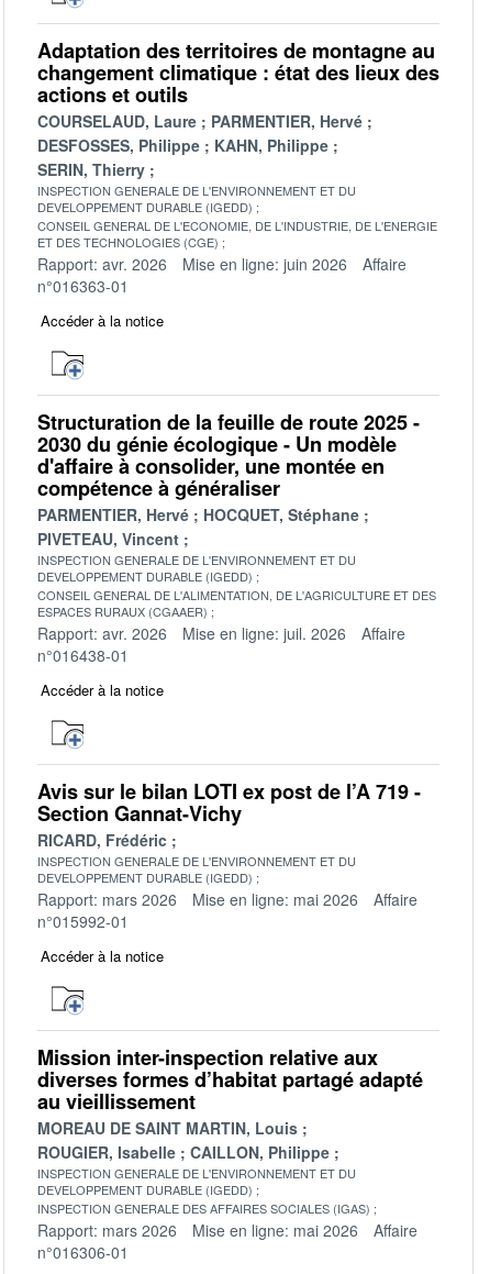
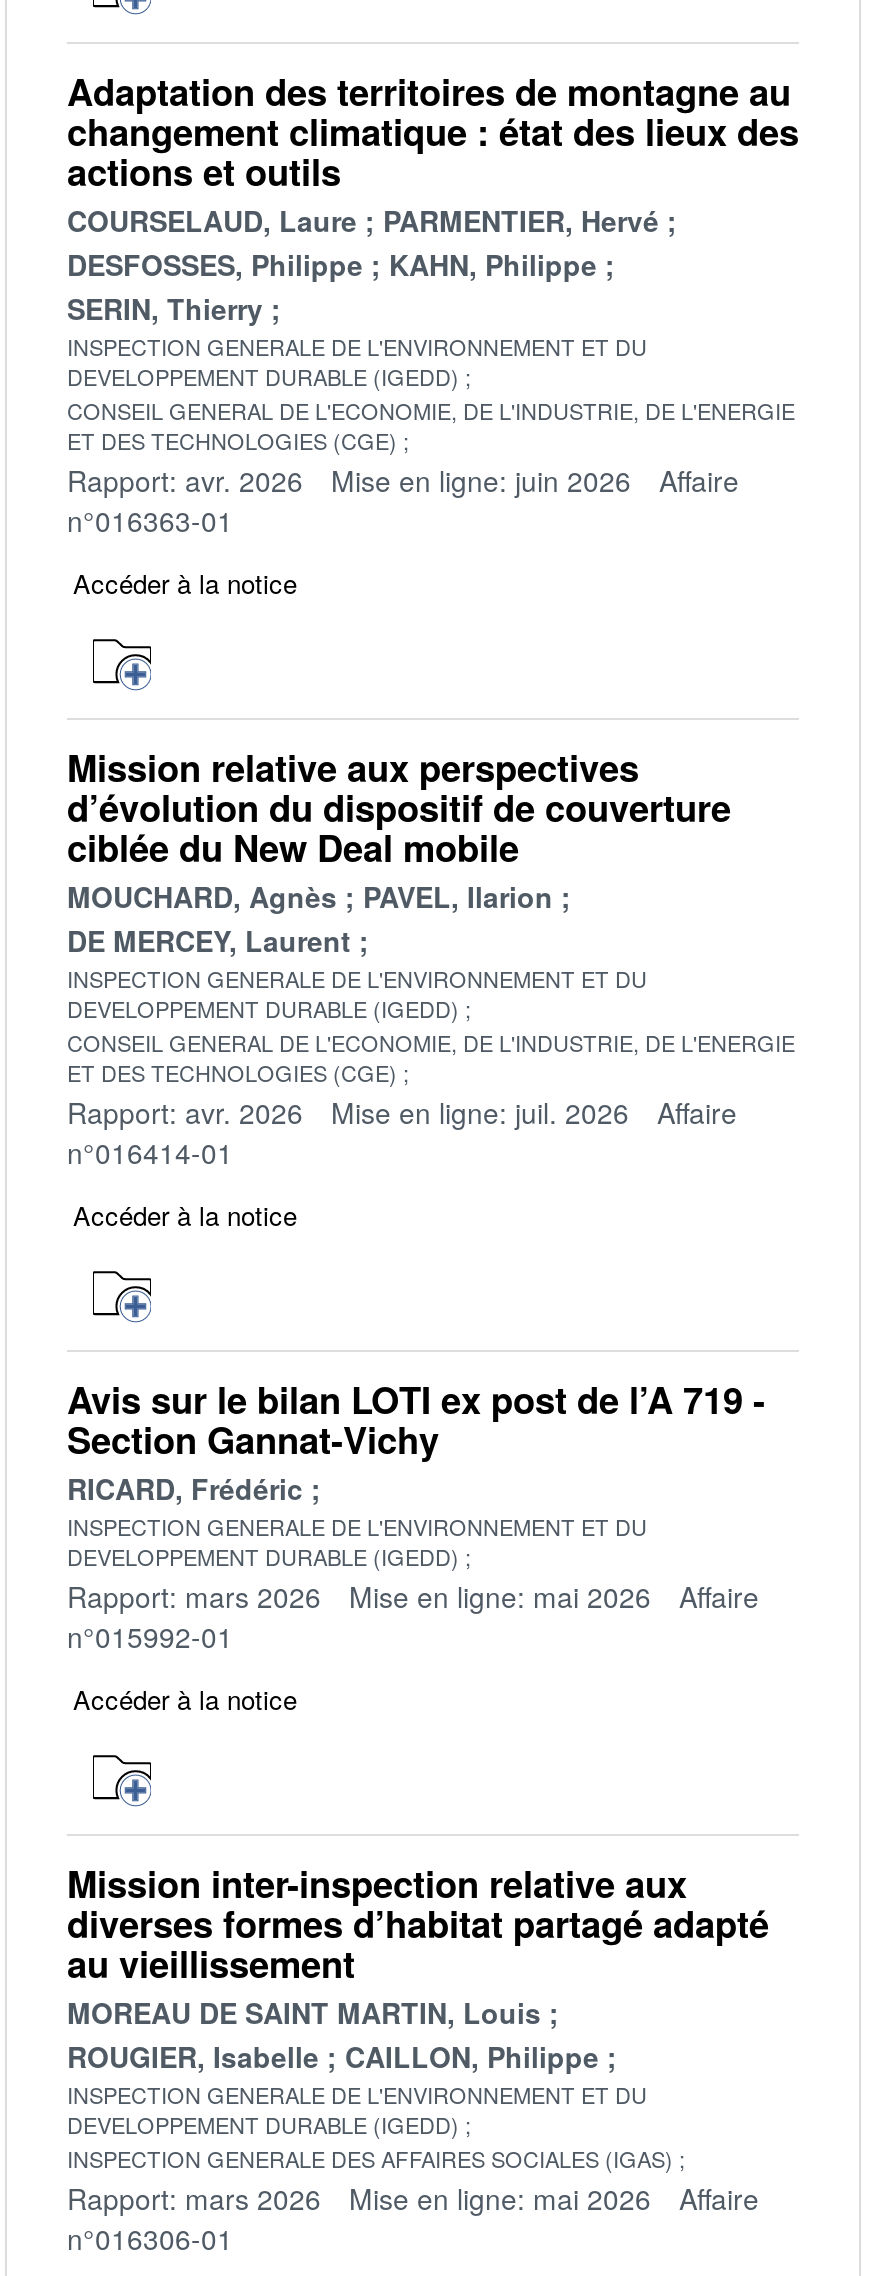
- Structuration de la feuille de route 2025 -
- 2030 du génie écologique - Un modèle
- d'affaire à consolider, une montée en
- compétence à généraliser
- PARMENTIER, Hervé
- HOCQUET, Stéphane
- PIVETEAU, Vincent
+ Mission relative aux perspectives
+ d’évolution du dispositif de couverture
+ ciblée du New Deal mobile
+ MOUCHARD, Agnès
+ PAVEL, Ilarion
+ DE MERCEY, Laurent

- CONSEIL GENERAL DE L'ALIMENTATION, DE L'AGRICULTURE ET DES
- ESPACES RURAUX (CGAAER)
+ CONSEIL GENERAL DE L'ECONOMIE, DE L'INDUSTRIE, DE L'ENERGIE
+ ET DES TECHNOLOGIES (CGE)

- n°016438-01
+ n°016414-01
